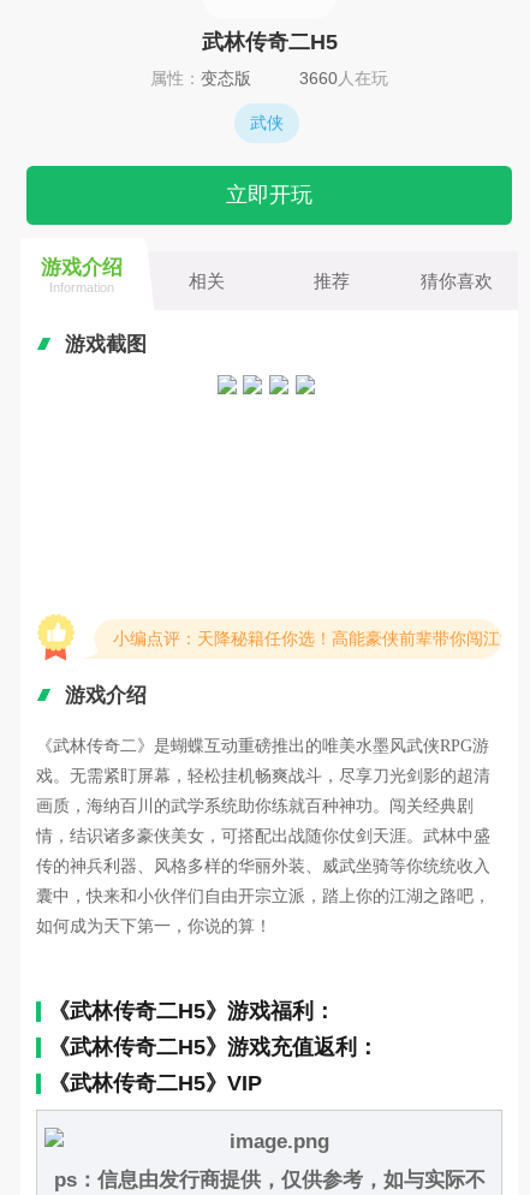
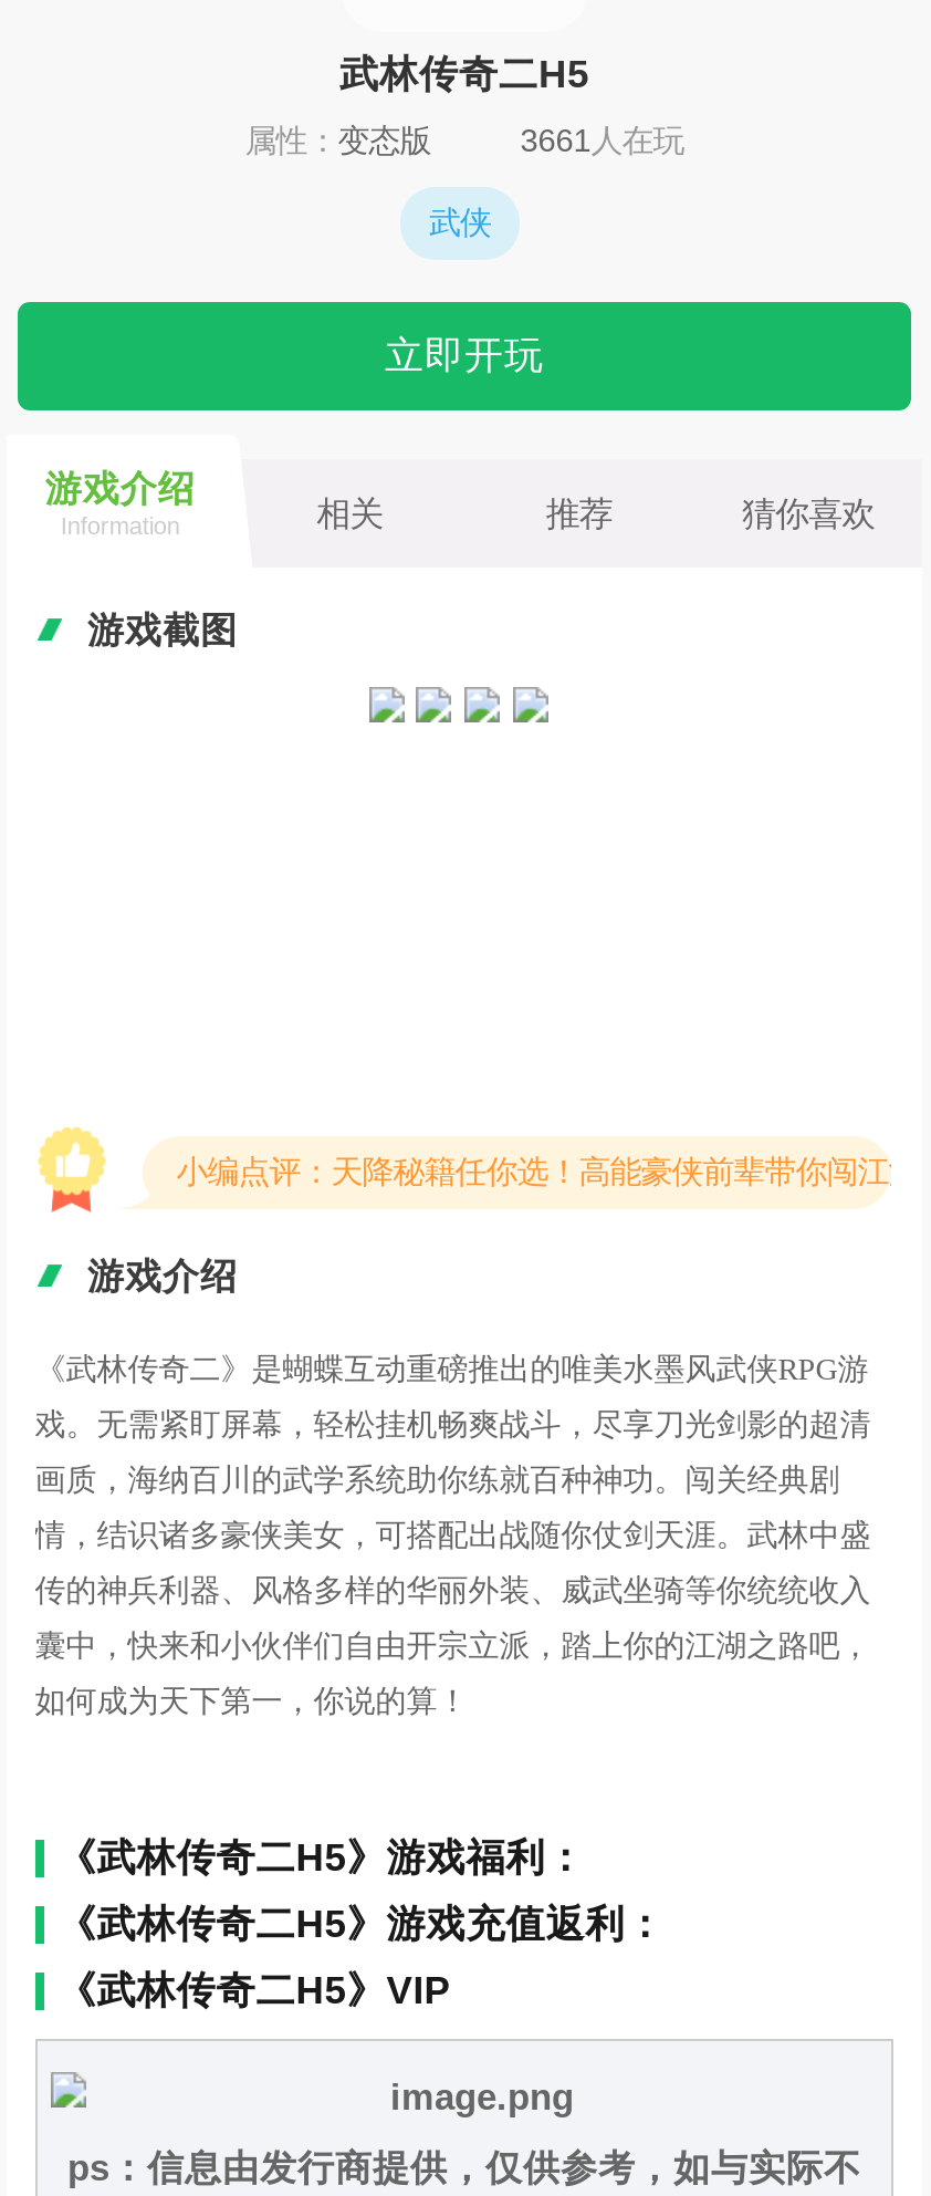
- 3660人在玩
+ 3661人在玩
